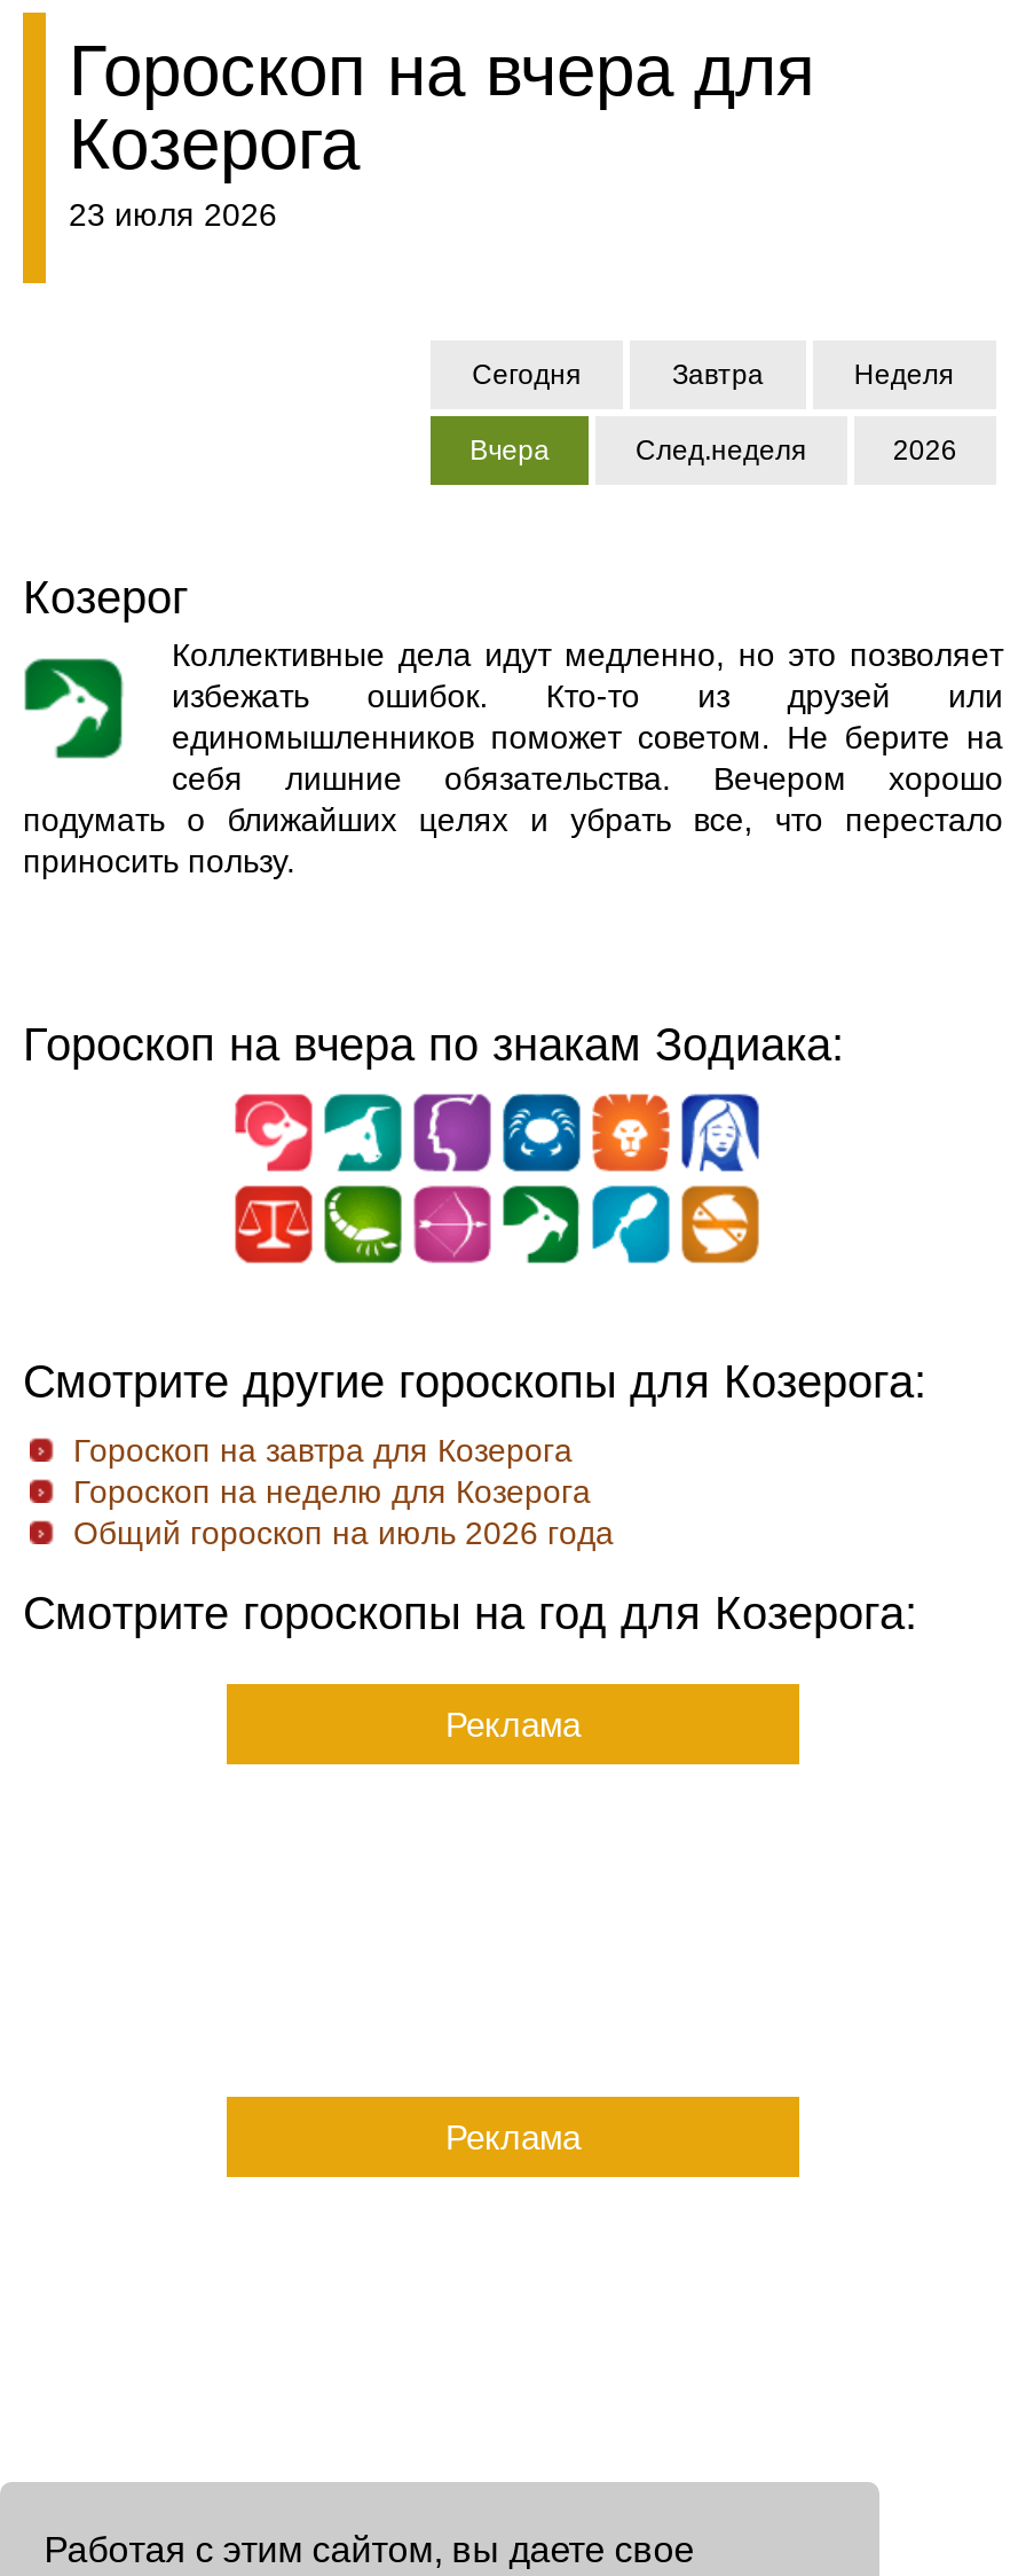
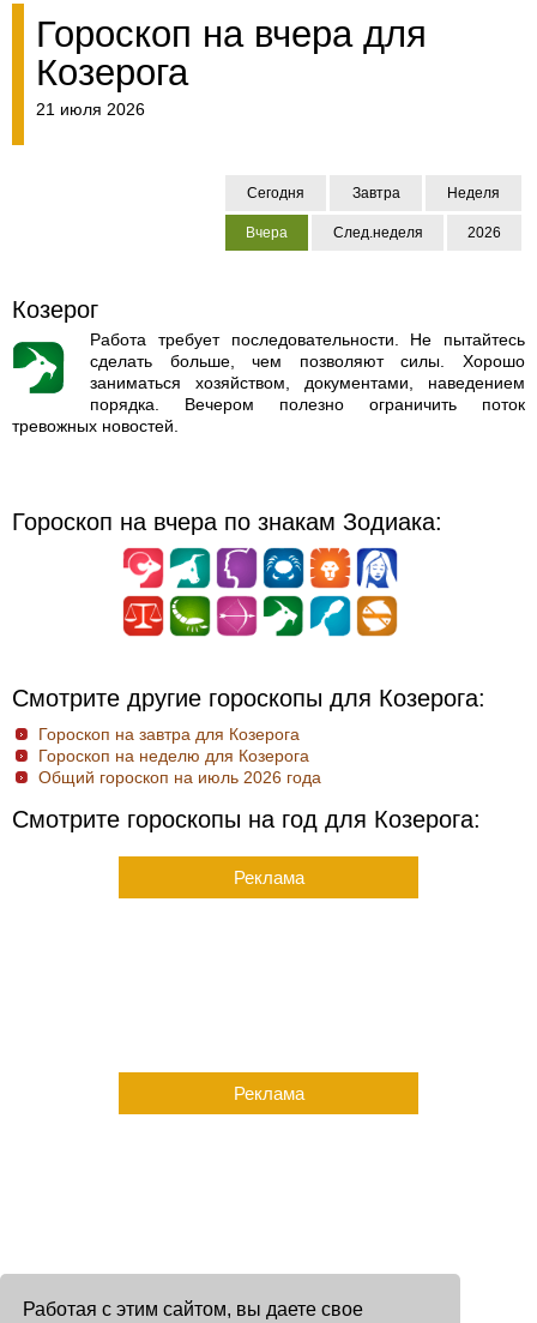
- 23 июля 2026
+ 21 июля 2026

- Коллективные дела идут медленно, но это позволяет
- избежать ошибок. Кто-то из друзей или
- единомышленников поможет советом. Не берите на
- себя лишние обязательства. Вечером хорошо
- подумать о ближайших целях и убрать все, что перестало
- приносить пользу.
+ Работа требует последовательности. Не пытайтесь
+ сделать больше, чем позволяют силы. Хорошо
+ заниматься хозяйством, документами, наведением
+ порядка. Вечером полезно ограничить поток
+ тревожных новостей.
